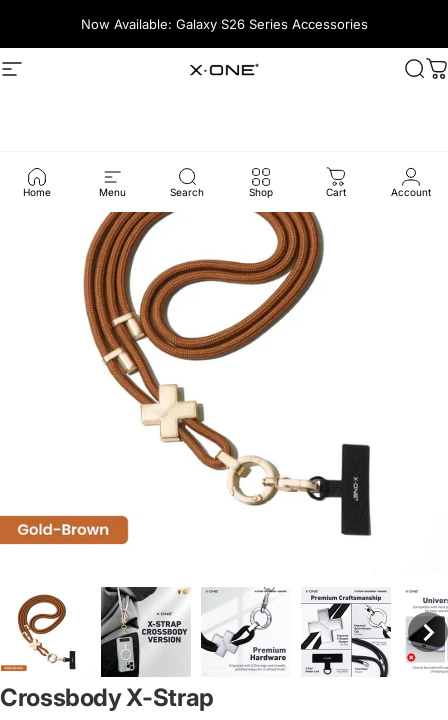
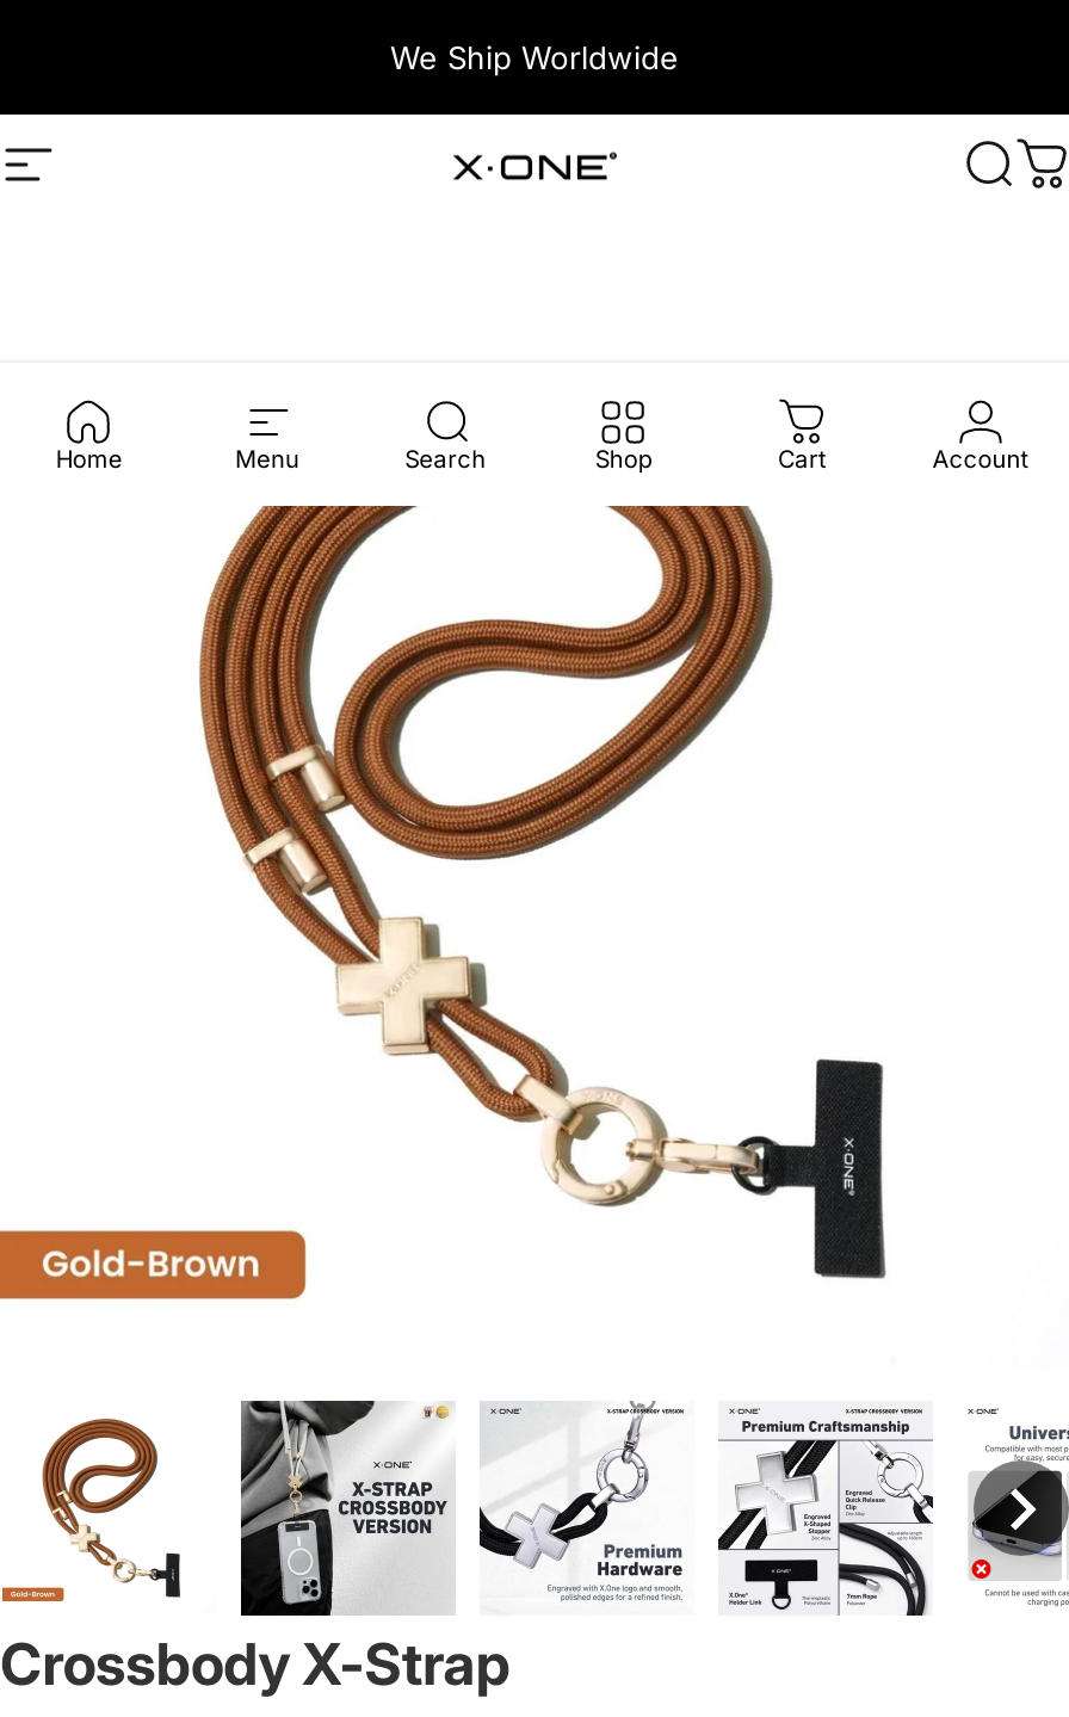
- Now Available: Galaxy S26 Series Accessories
+ We Ship Worldwide
